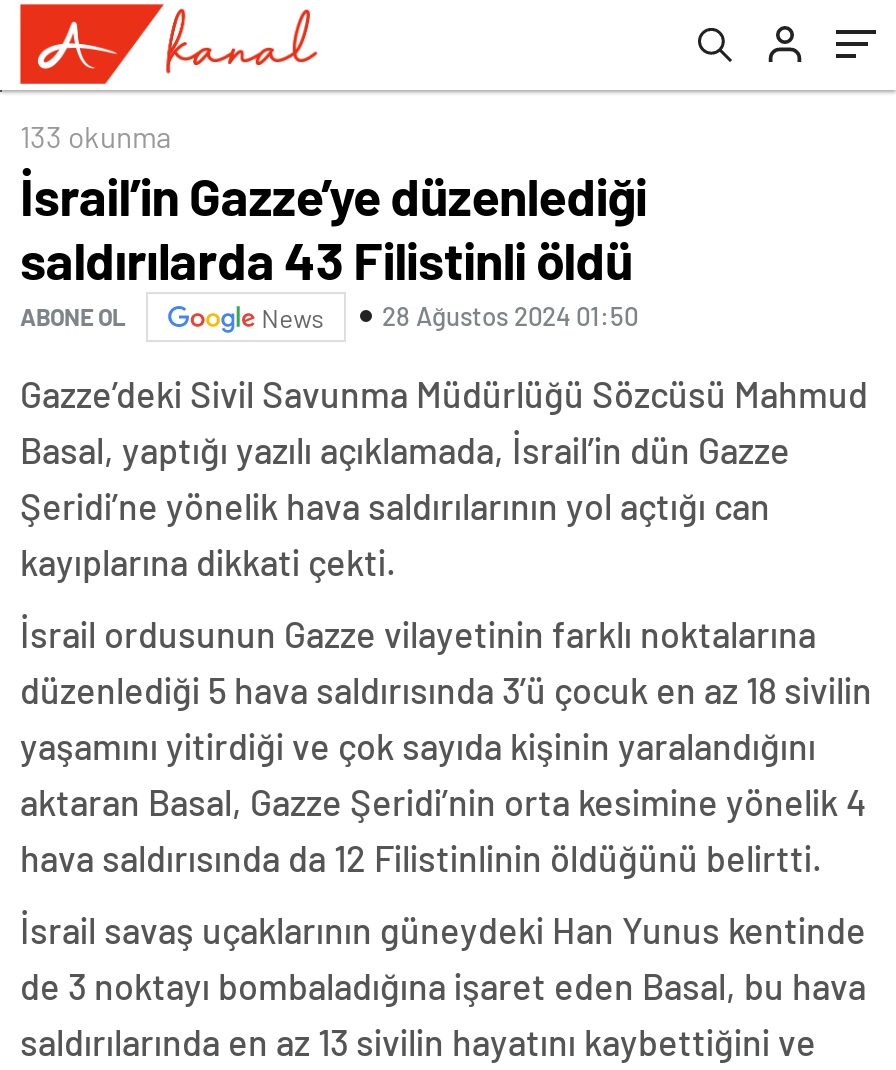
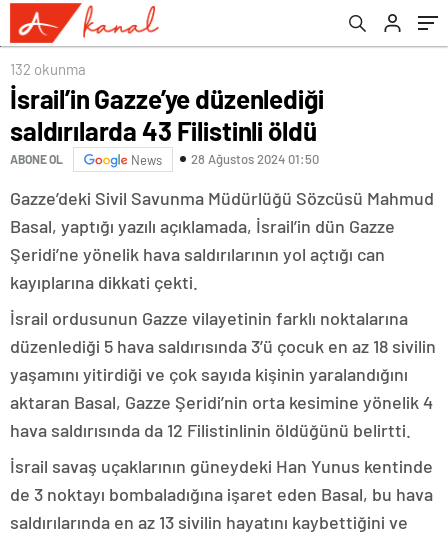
- 133 okunma
+ 132 okunma
